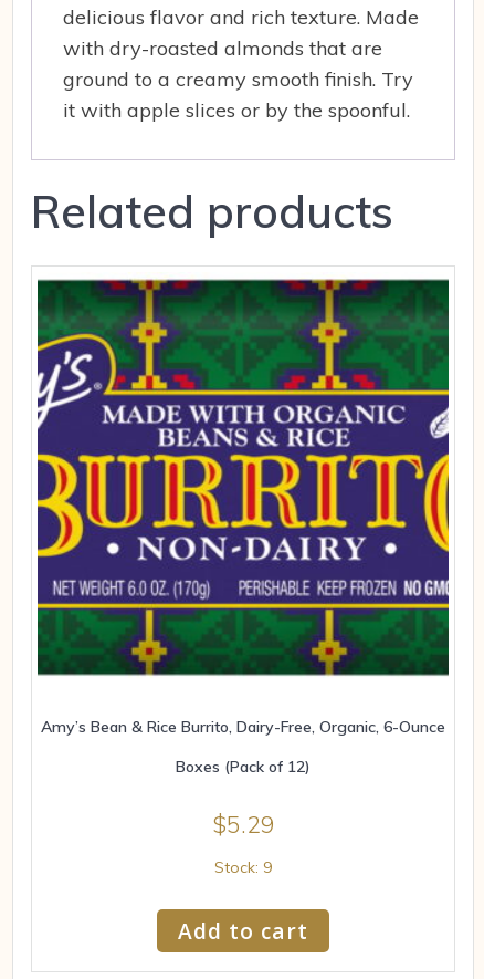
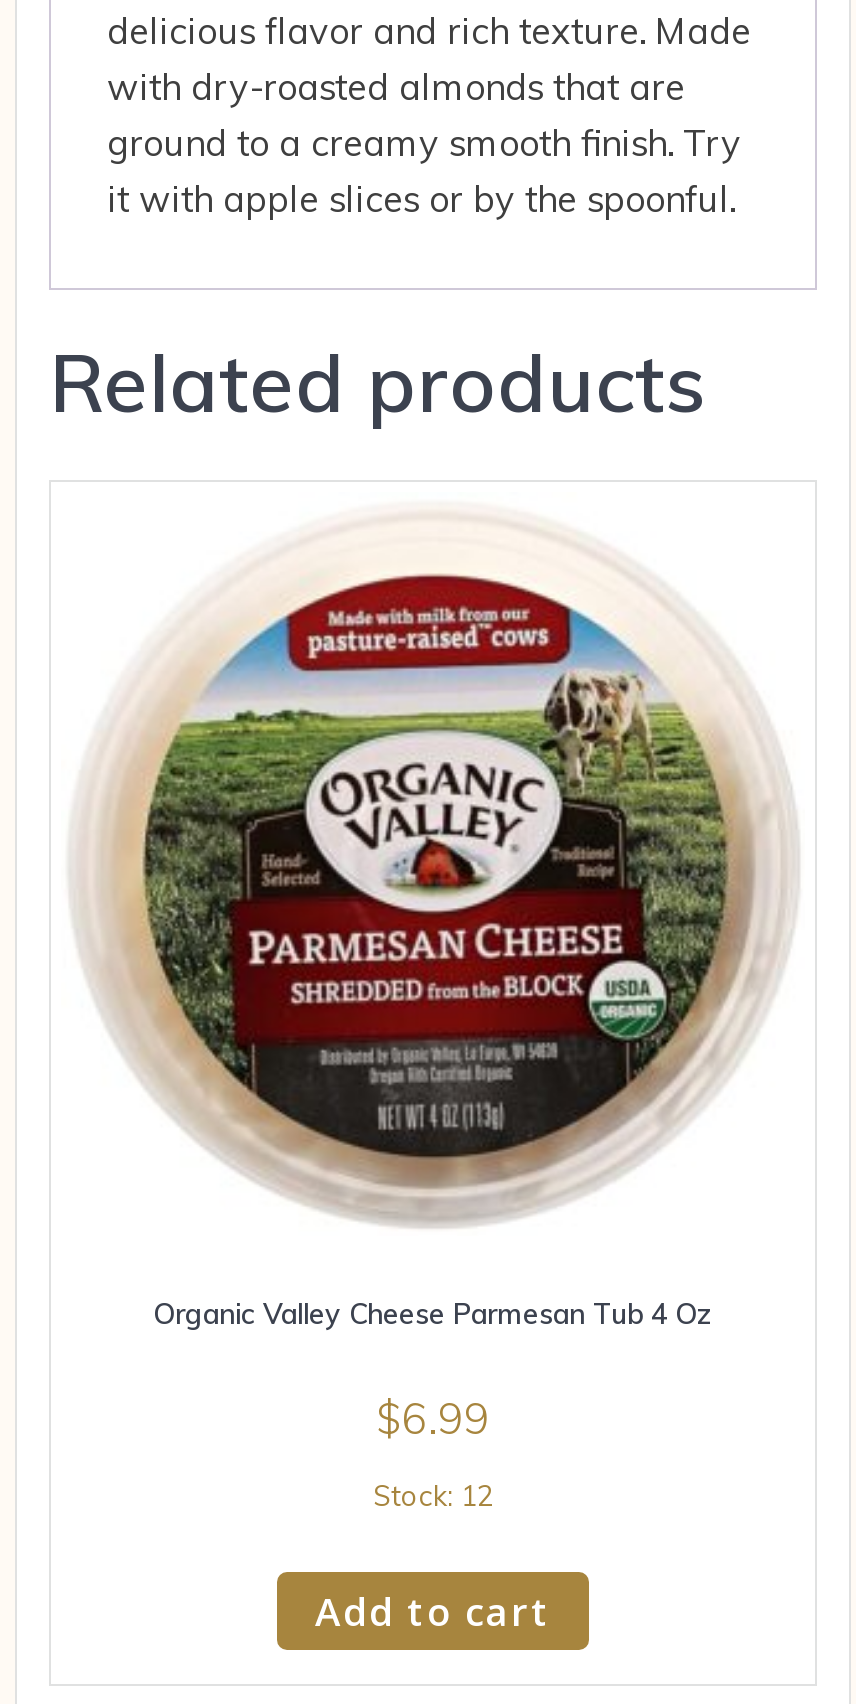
- [image]
+ [image]

- Amy’s Bean & Rice Burrito, Dairy-Free, Organic, 6-Ounce
- Boxes (Pack of 12)
- $5.29
- Stock: 9
+ Organic Valley Cheese Parmesan Tub 4 Oz
+ $6.99
+ Stock: 12
